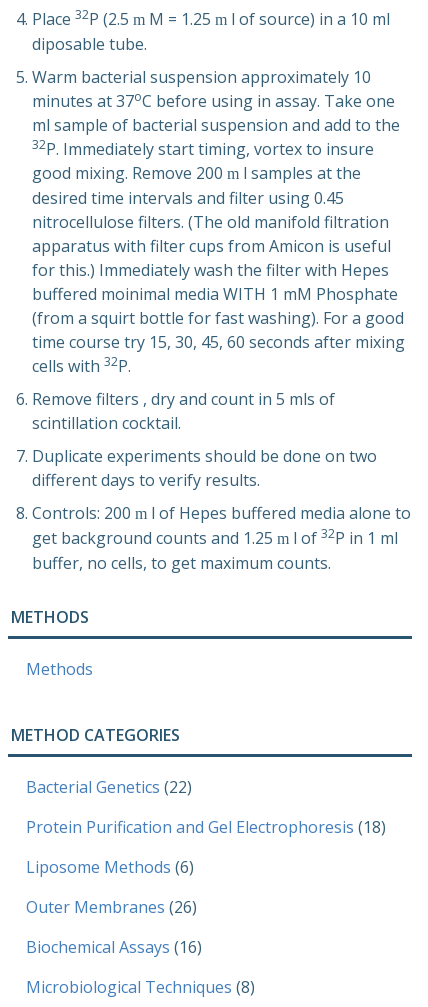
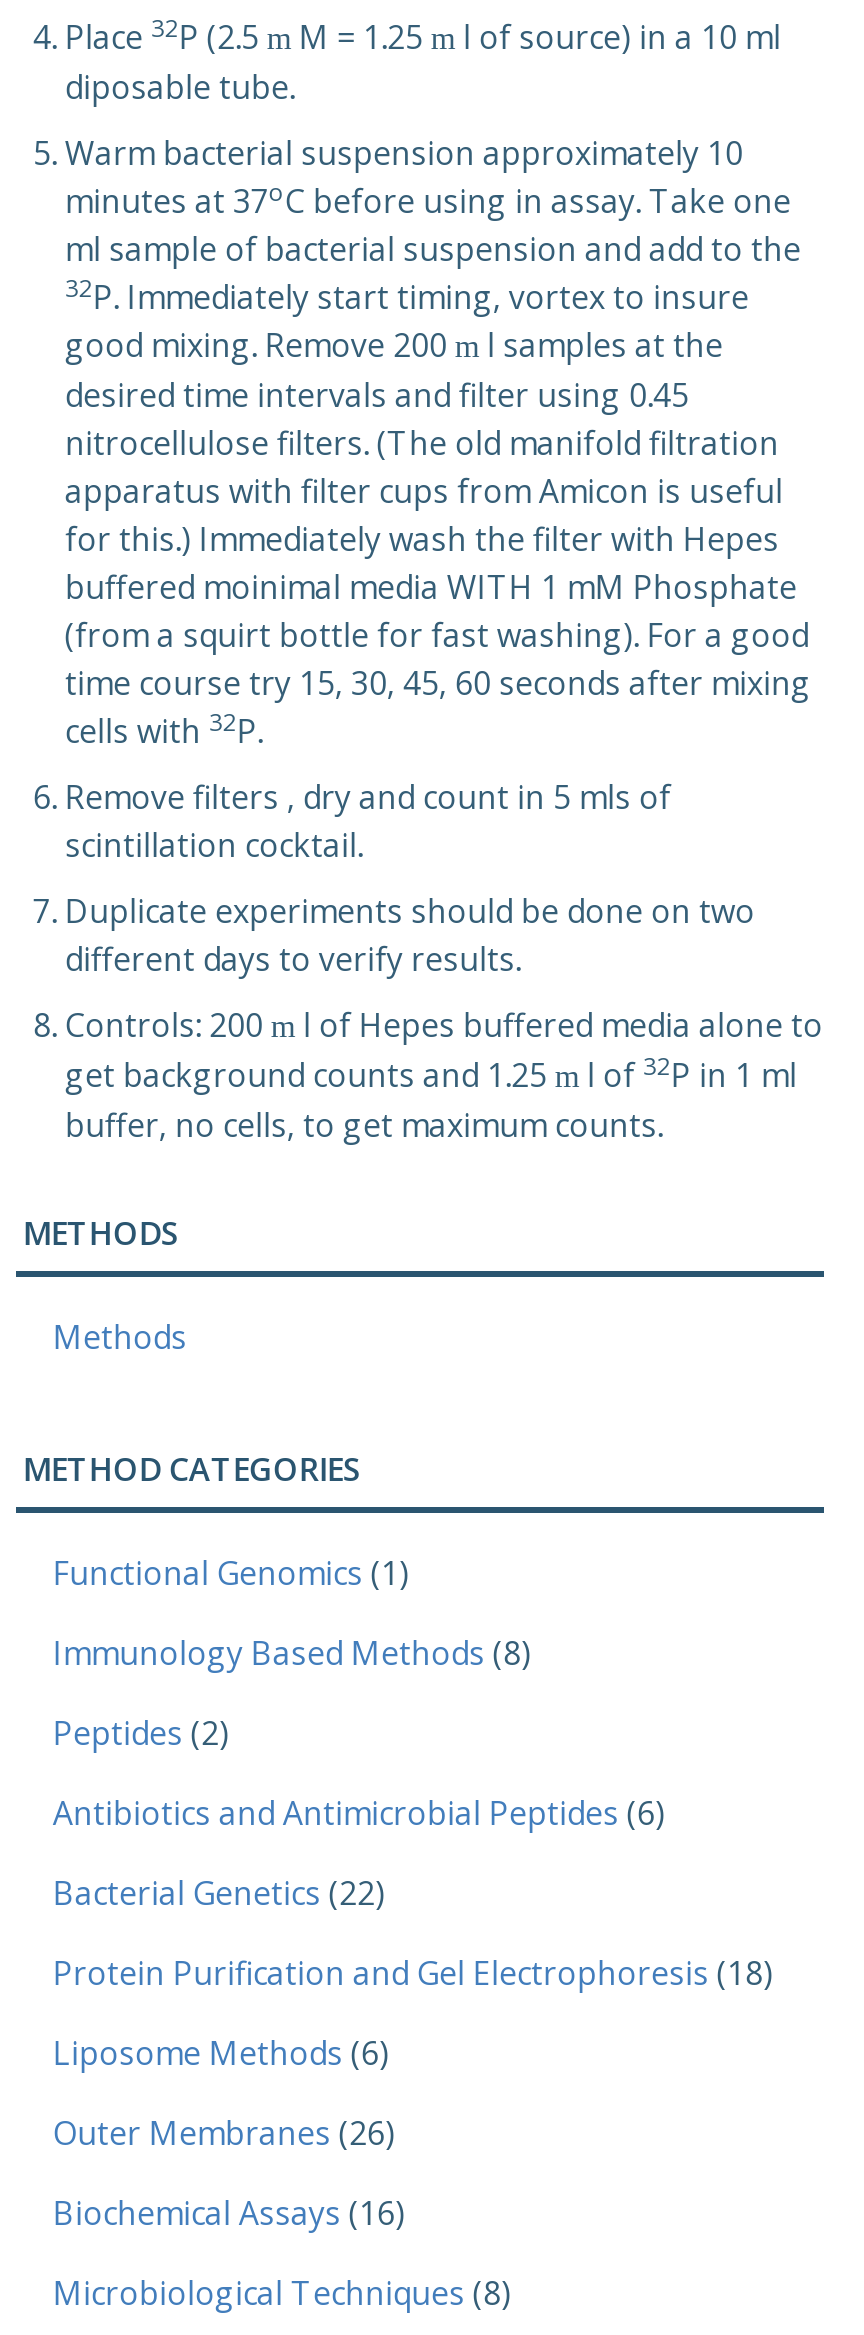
+ Functional Genomics (1)
+ Immunology Based Methods (8)
+ Peptides (2)
+ Antibiotics and Antimicrobial Peptides (6)
